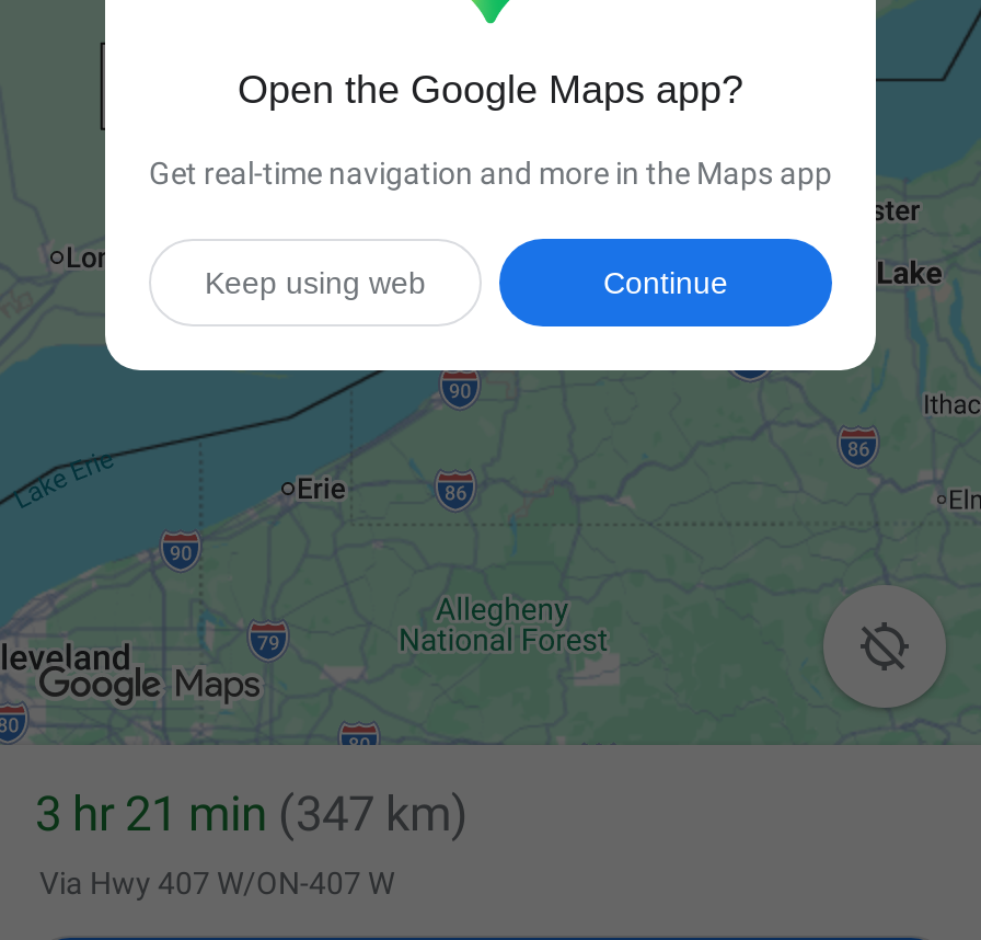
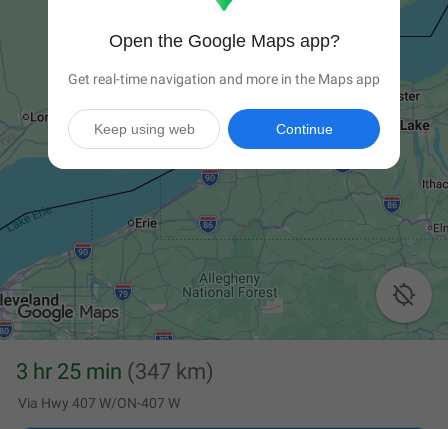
- 3 hr 21 min (347 km)
+ 3 hr 25 min (347 km)
